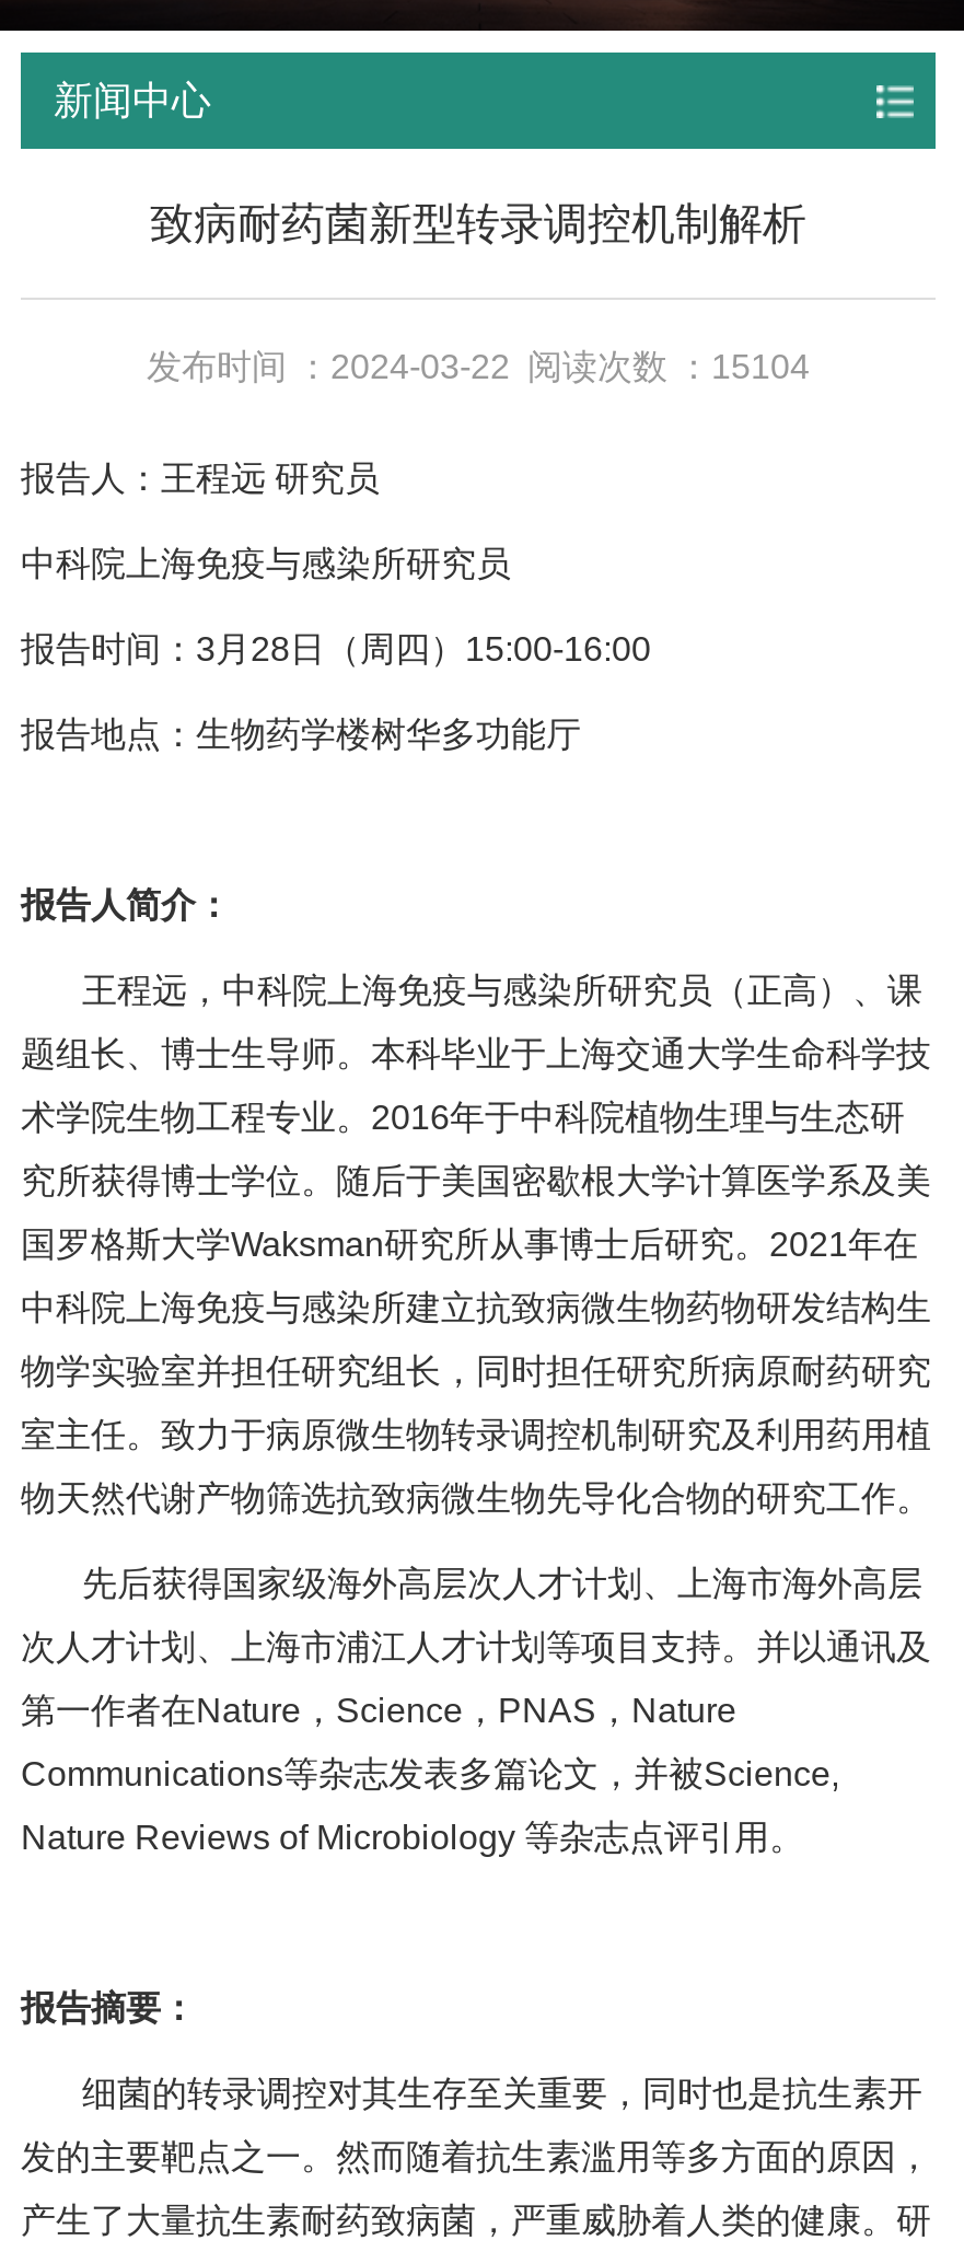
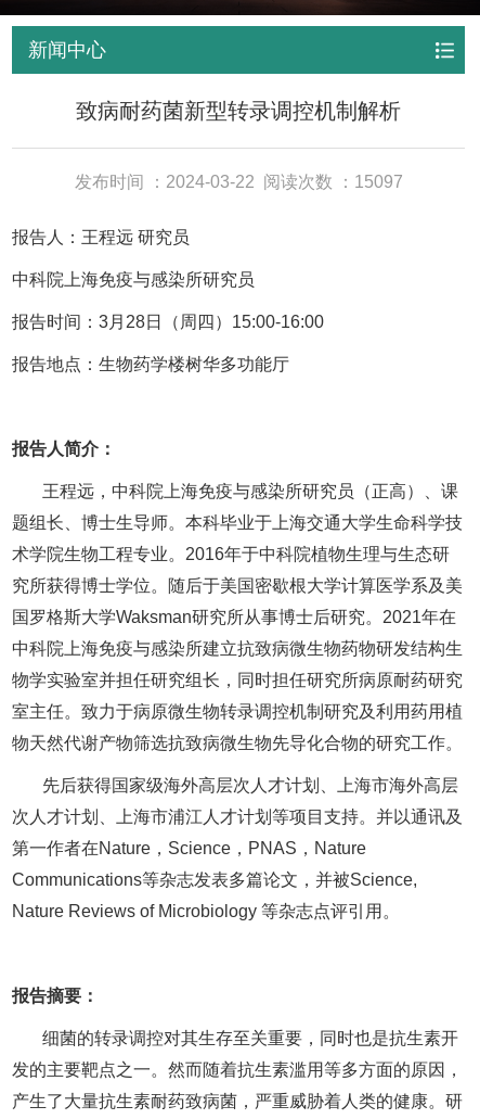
- 发布时间 ：2024-03-22 阅读次数 ：15104
+ 发布时间 ：2024-03-22 阅读次数 ：15097
